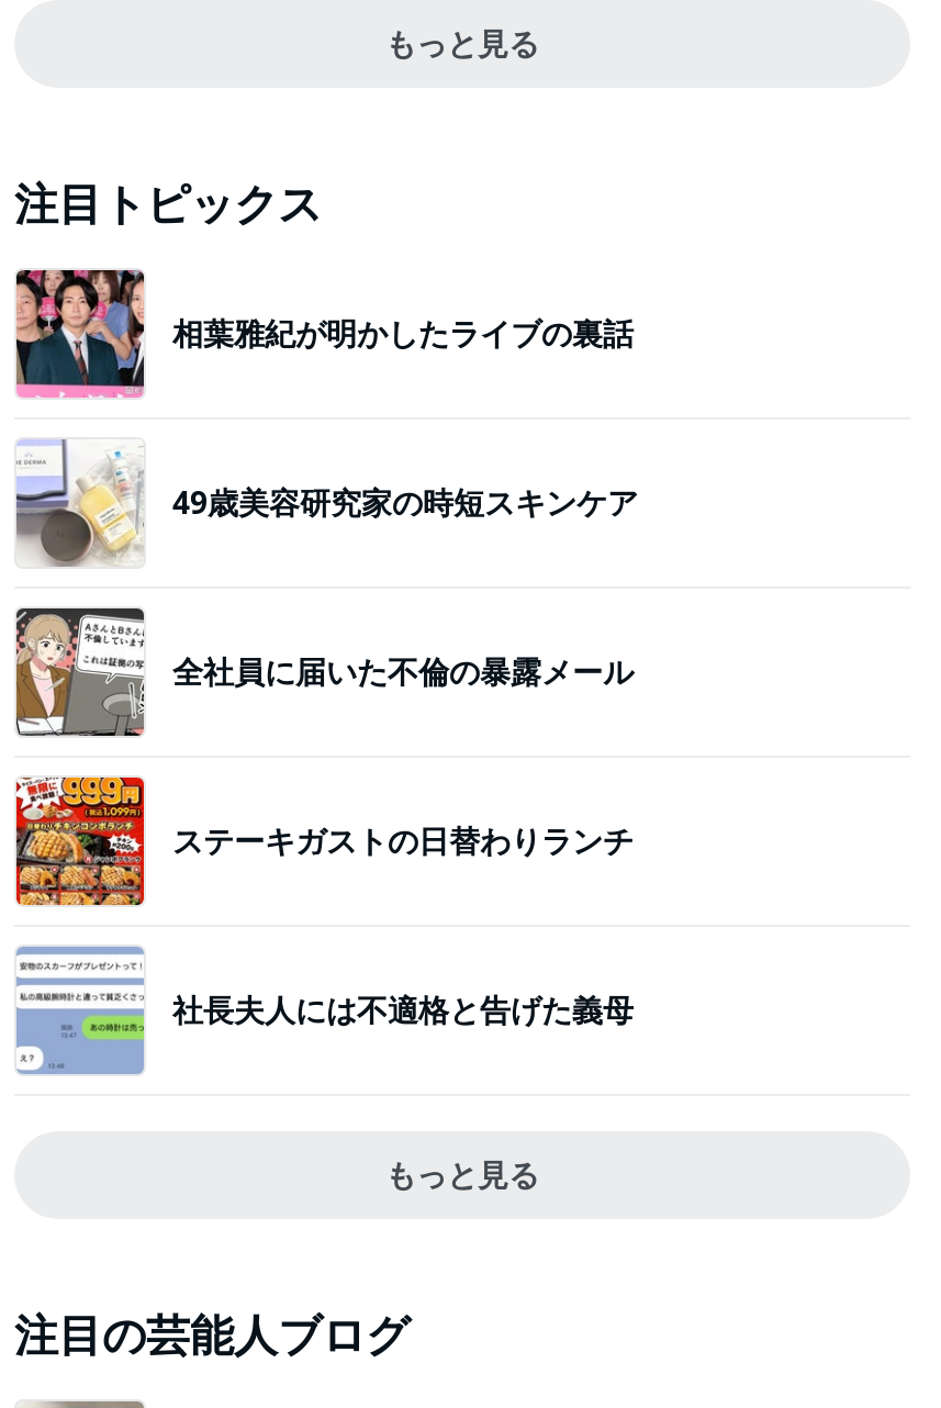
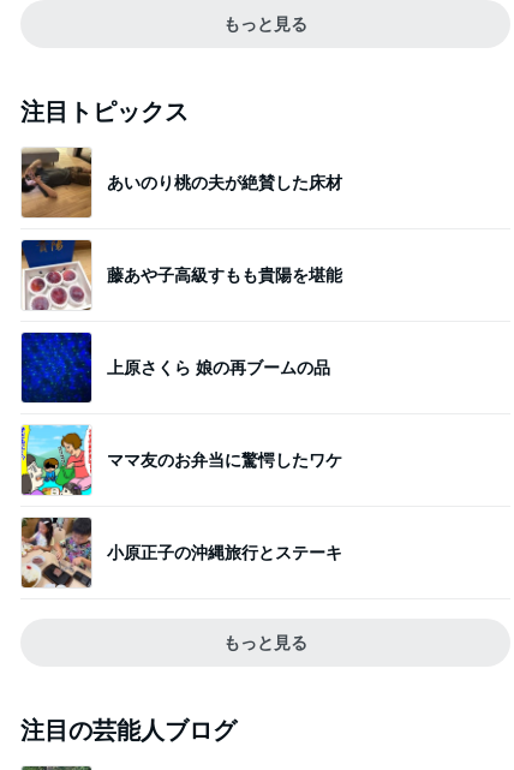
- [image]
- 相葉雅紀が明かしたライブの裏話
+ [image]
+ あいのり桃の夫が絶賛した床材

- [image]
- 49歳美容研究家の時短スキンケア
+ [image]
+ 藤あや子高級すもも貴陽を堪能

- [image]
- 全社員に届いた不倫の暴露メール
+ [image]
+ 上原さくら 娘の再ブームの品

- [image]
- ステーキガストの日替わりランチ
+ [image]
+ ママ友のお弁当に驚愕したワケ

- [image]
- 社長夫人には不適格と告げた義母
+ [image]
+ 小原正子の沖縄旅行とステーキ
